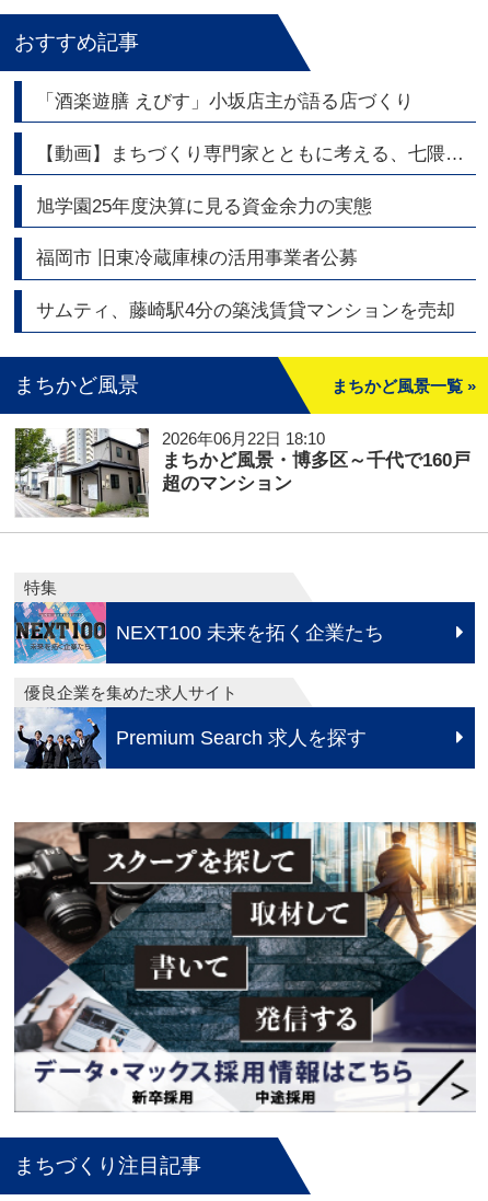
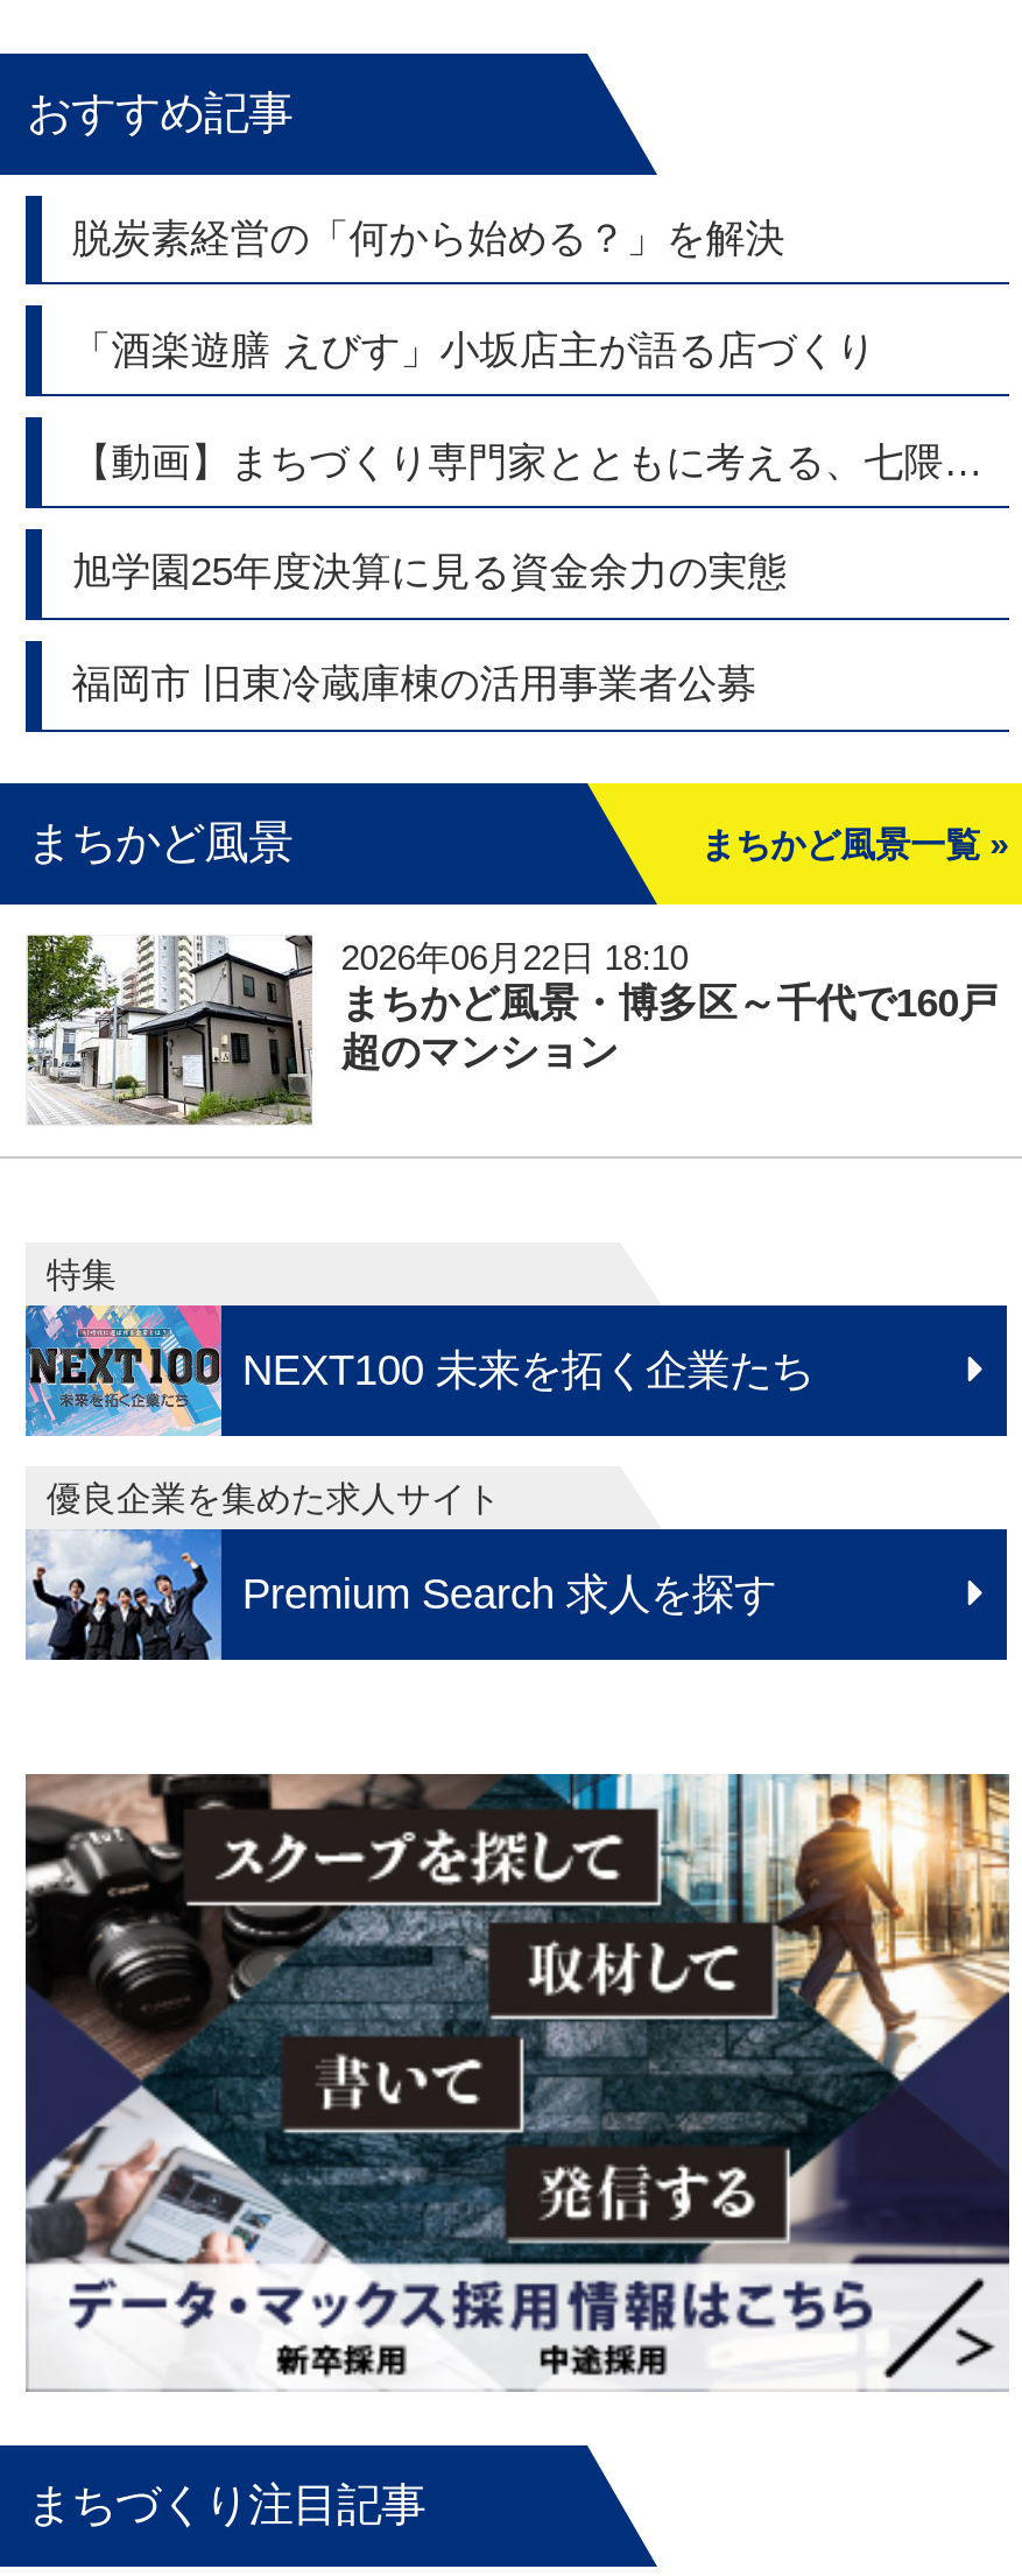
+ 脱炭素経営の「何から始める？」を解決

moved down: 「酒楽遊膳 えびす」小坂店主が語る店づくり | 旭学園25年度決算に見る資金余力の実態 | 福岡市 旧東冷蔵庫棟の活用事業者公募

- サムティ、藤崎駅4分の築浅賃貸マンションを売却
